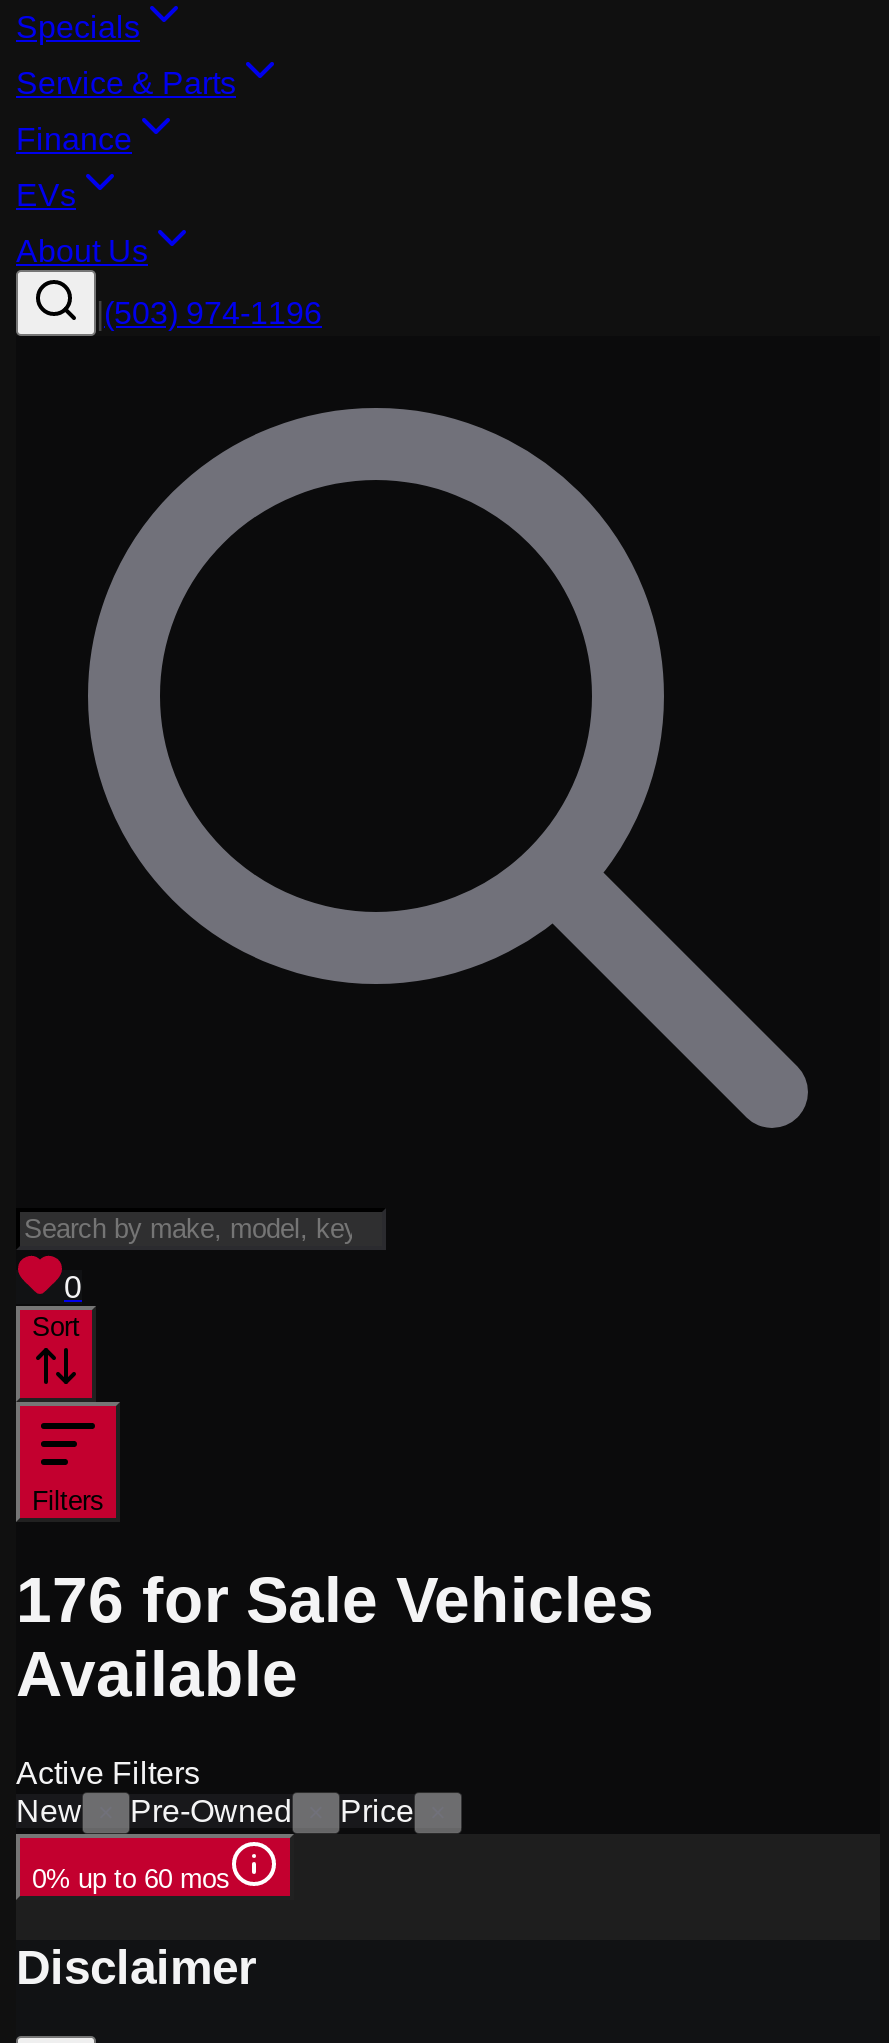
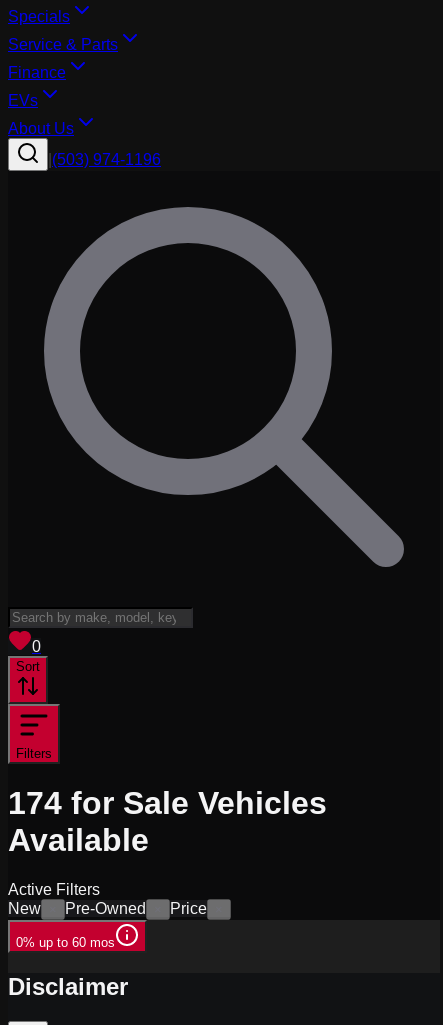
- 176 for Sale Vehicles
+ 174 for Sale Vehicles
